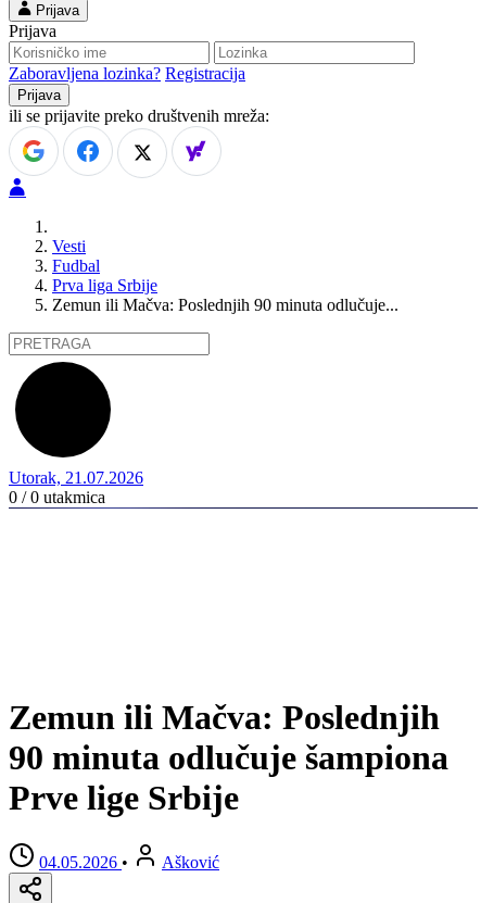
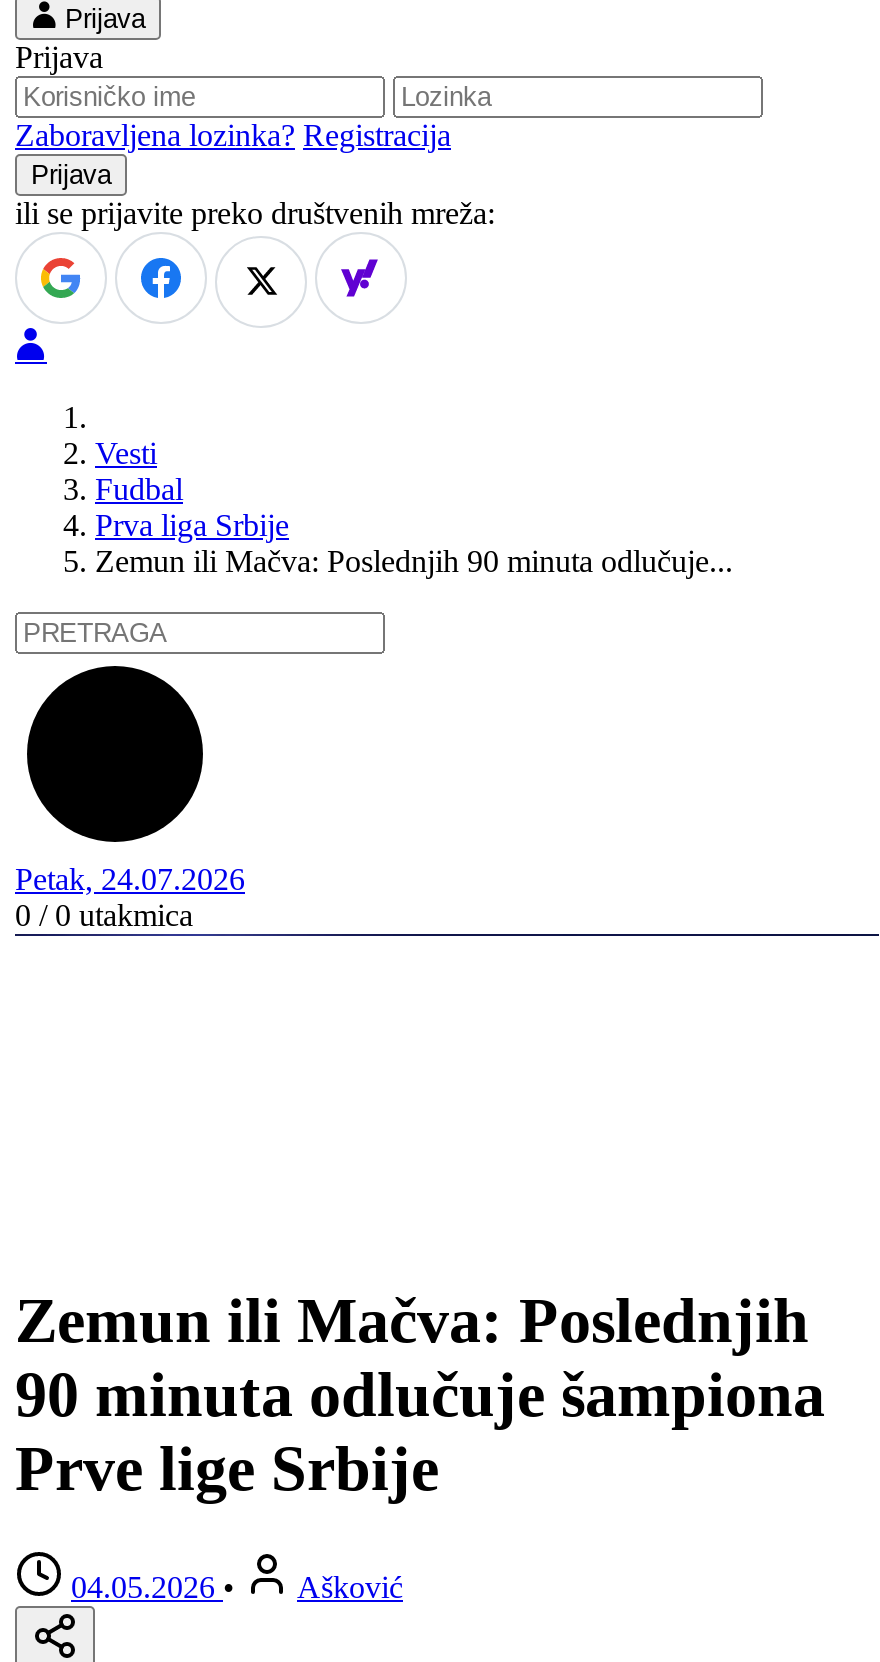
- Utorak, 21.07.2026
+ Petak, 24.07.2026
